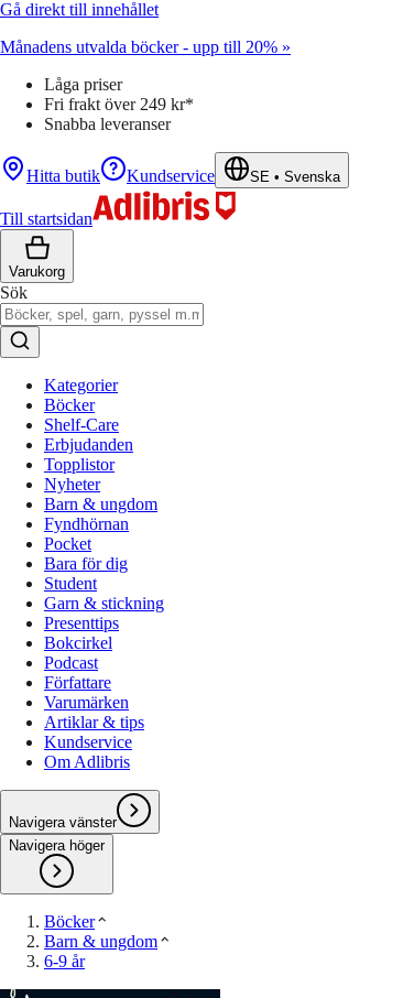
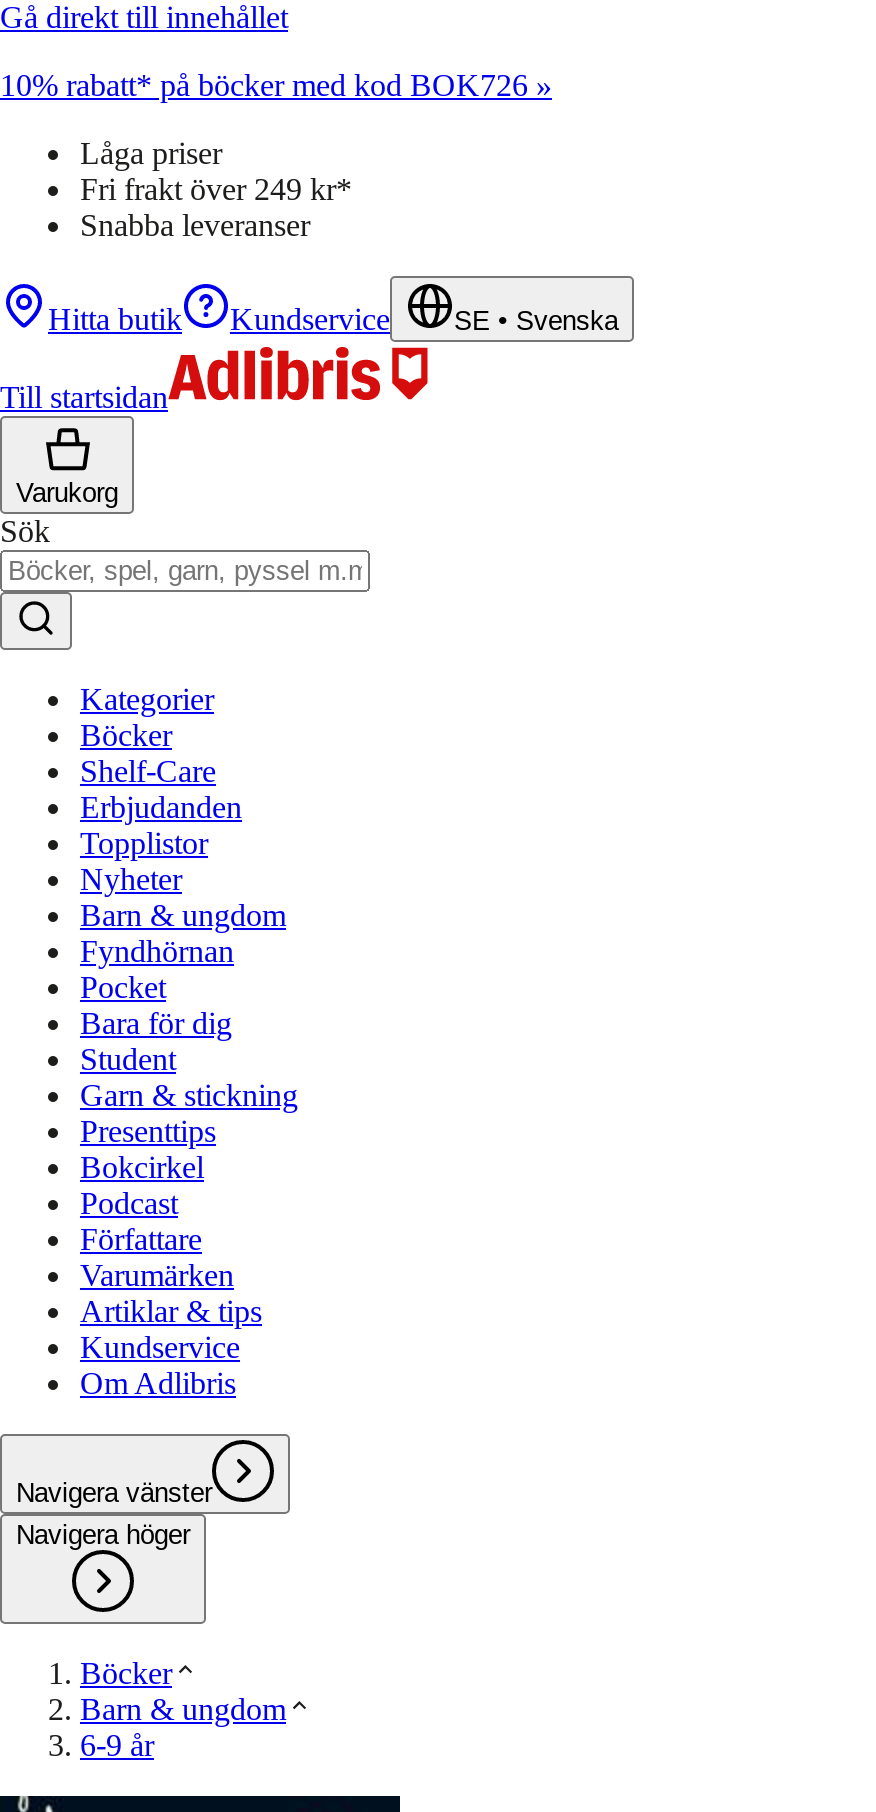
- Månadens utvalda böcker - upp till 20% »
+ 10% rabatt* på böcker med kod BOK726 »
